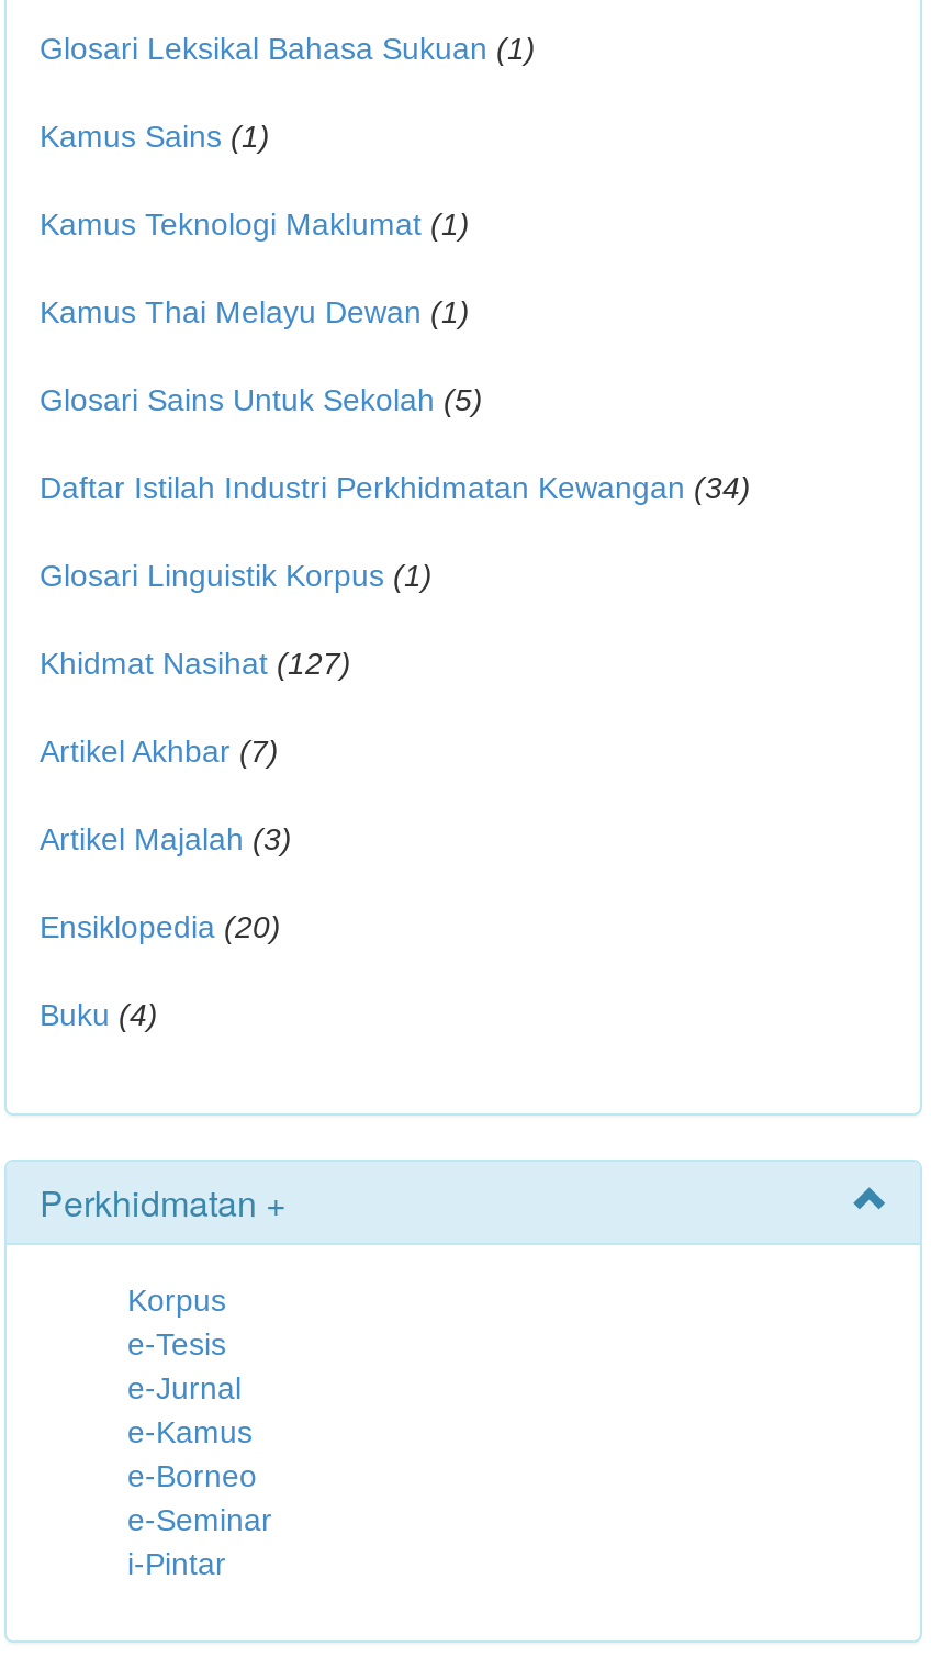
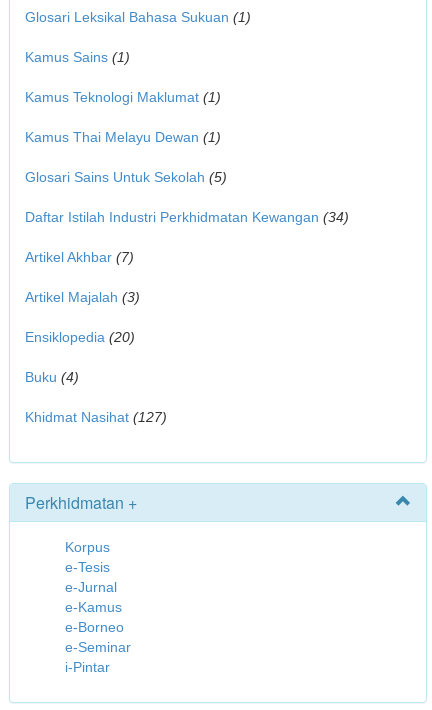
- Glosari Linguistik Korpus (1)

moved down: Khidmat Nasihat (127)

moved up: Artikel Akhbar (7) | Artikel Majalah (3) | Ensiklopedia (20) | Buku (4)
